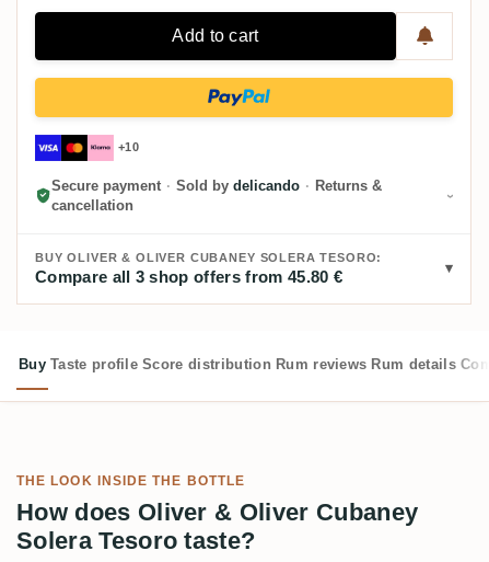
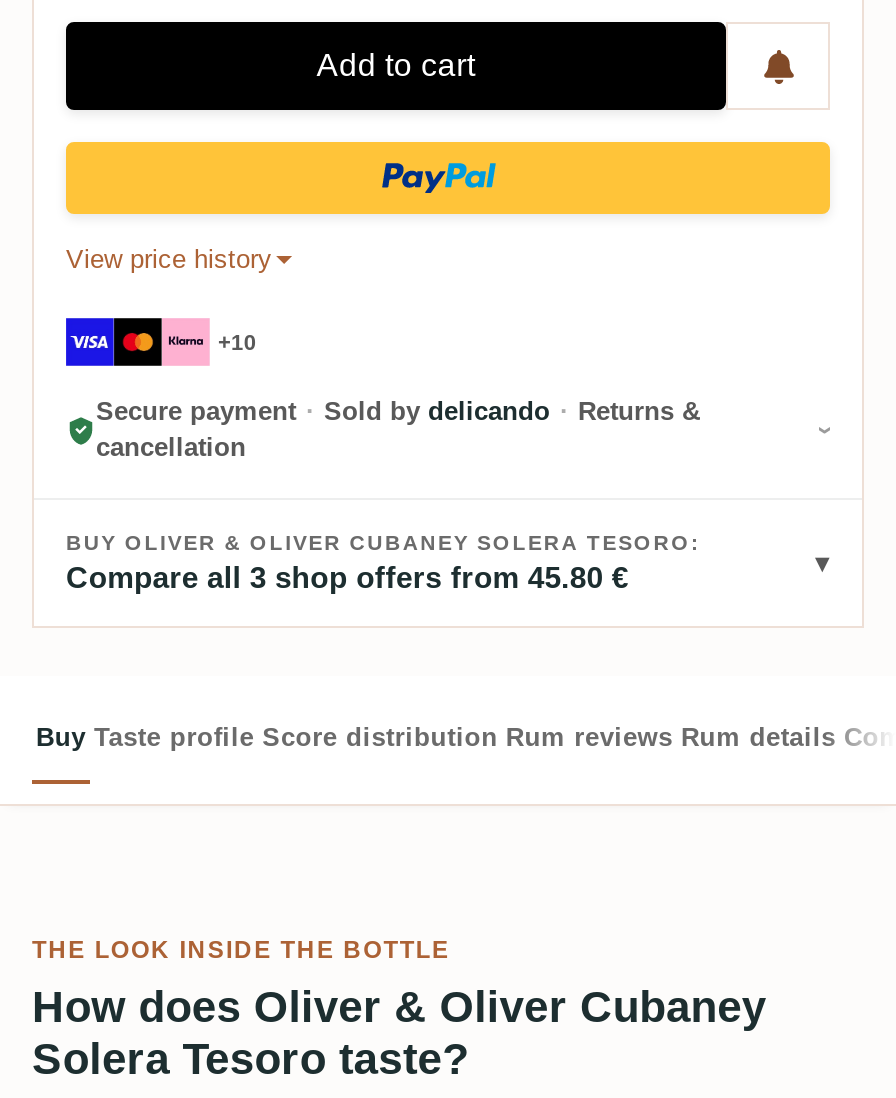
+ View price history
